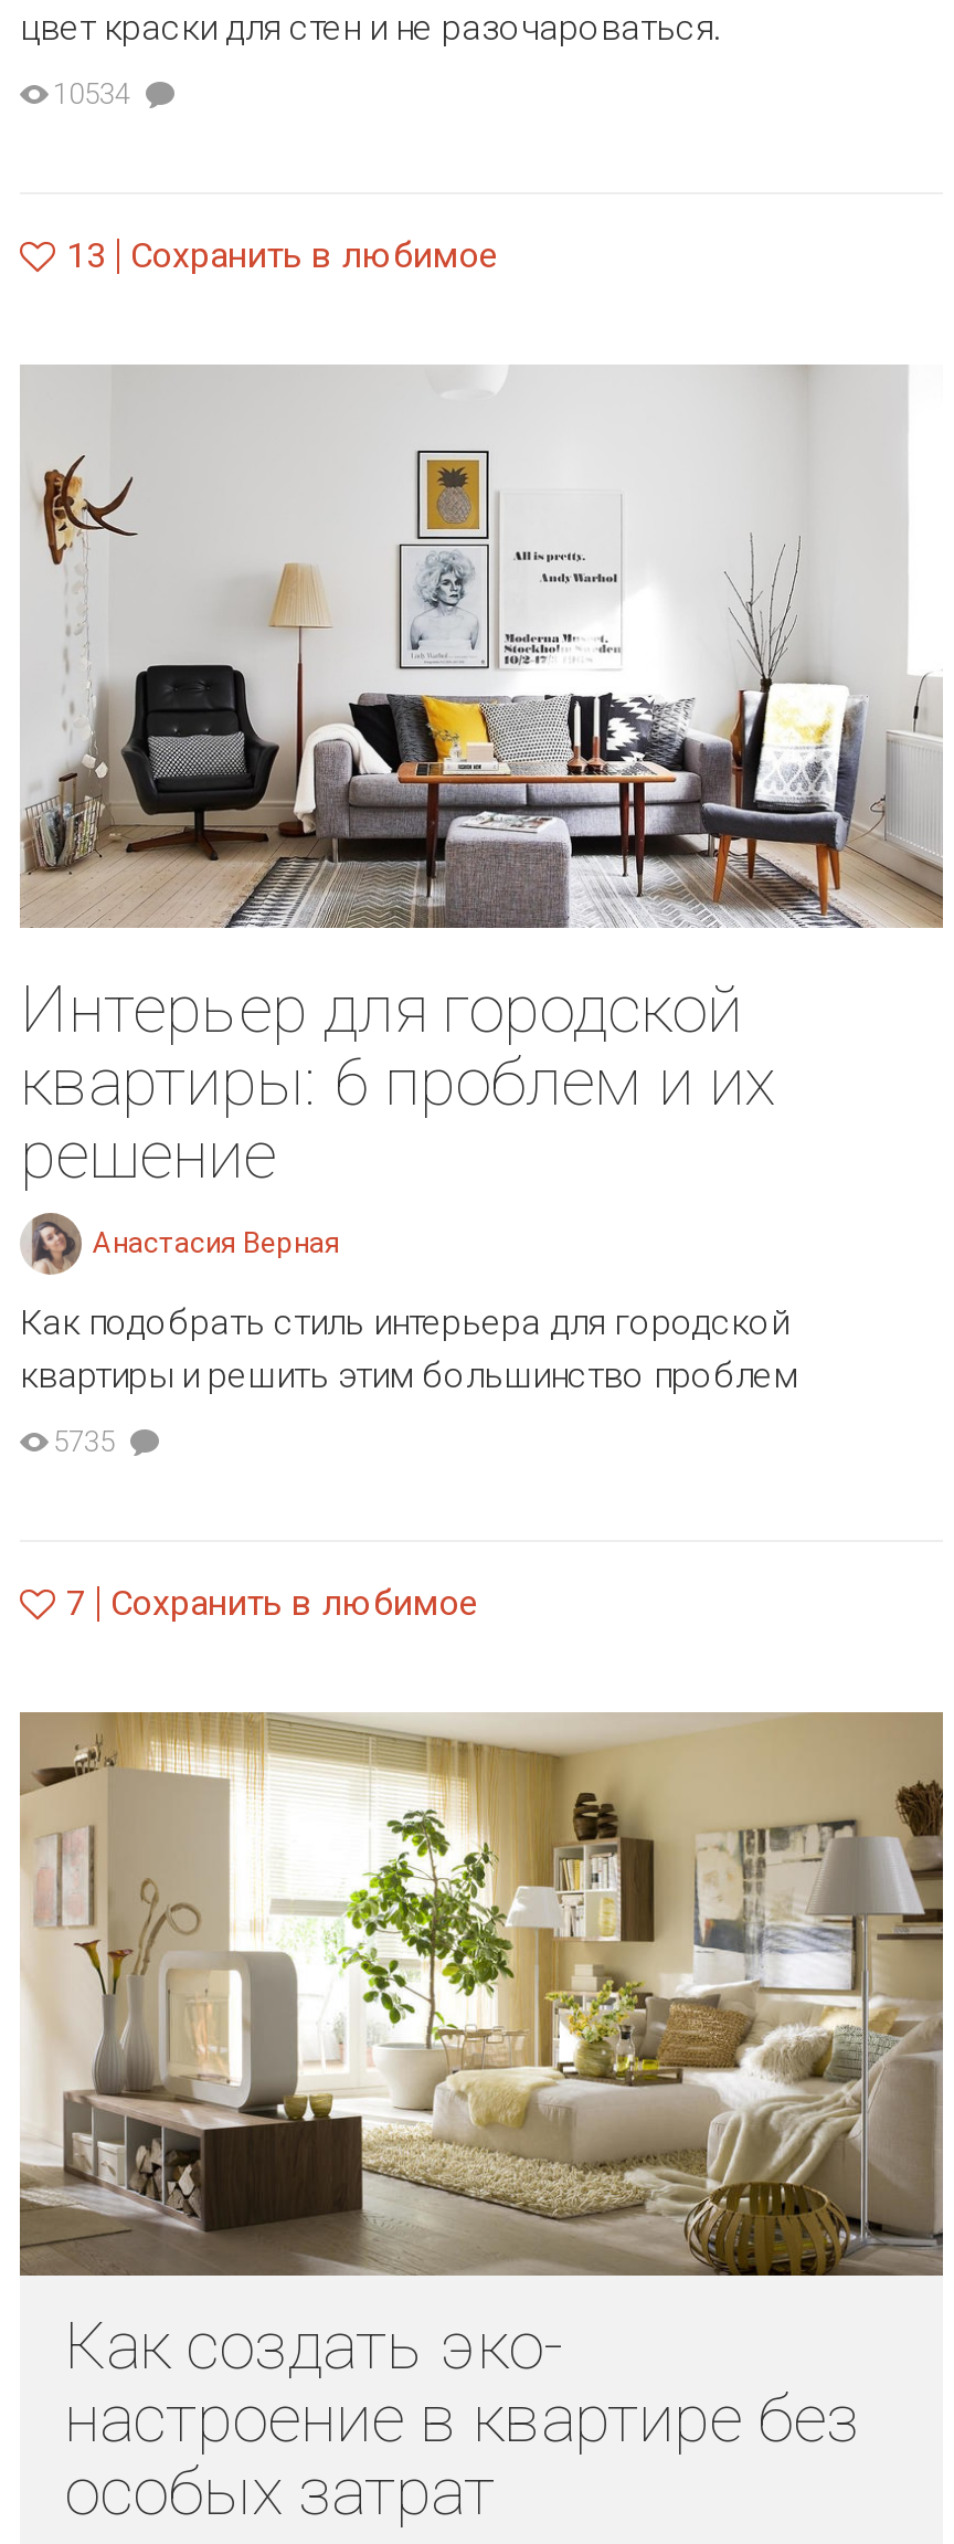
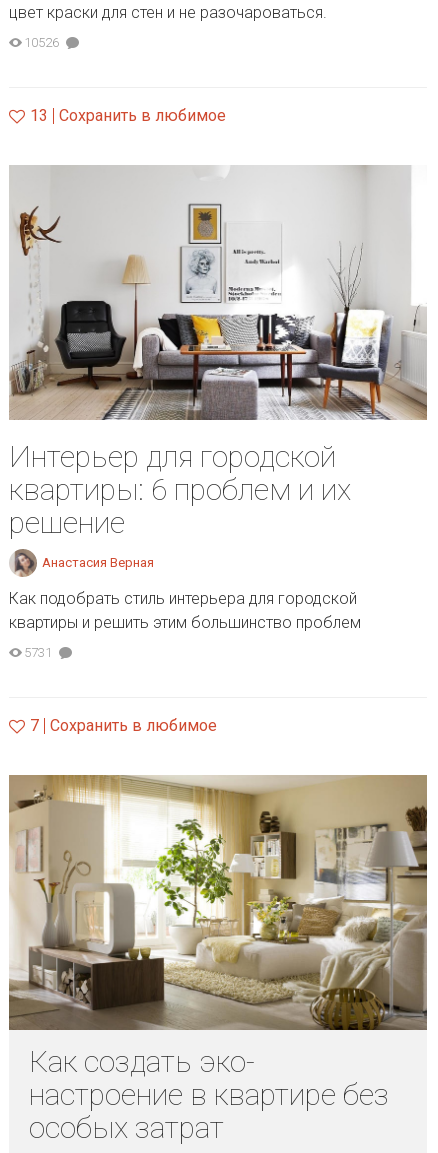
- 10534
+ 10526

- 5735
+ 5731
